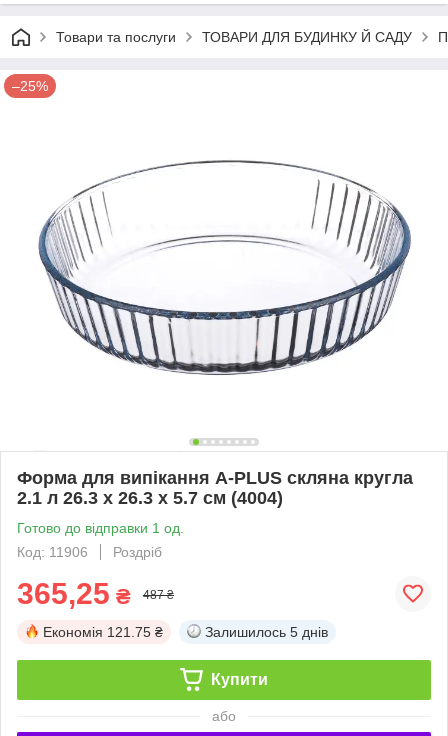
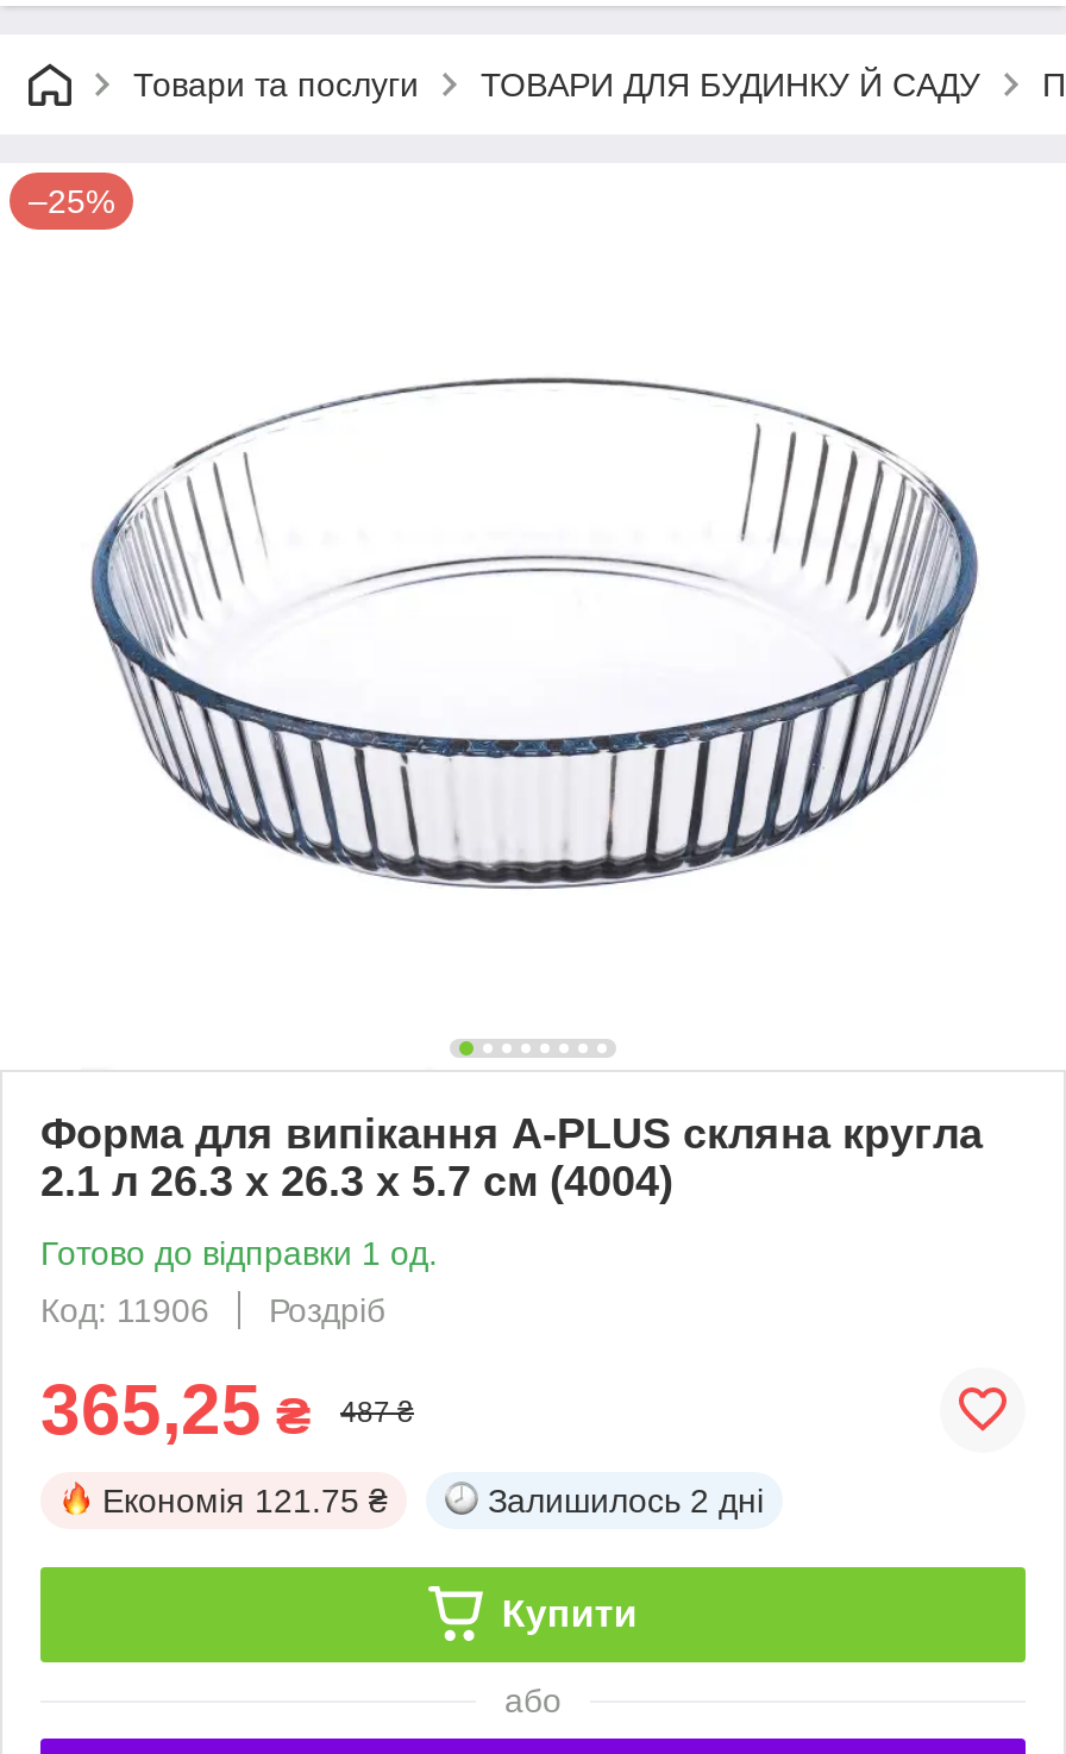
- Залишилось 5 днів
+ Залишилось 2 дні
